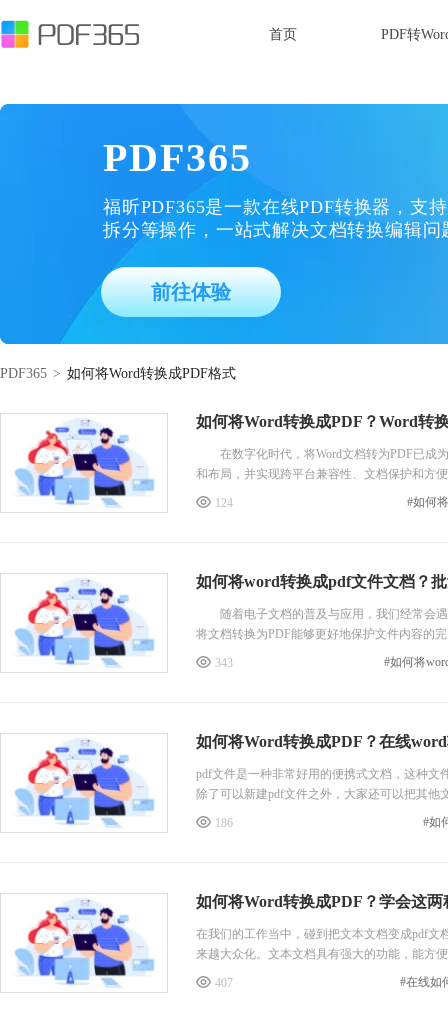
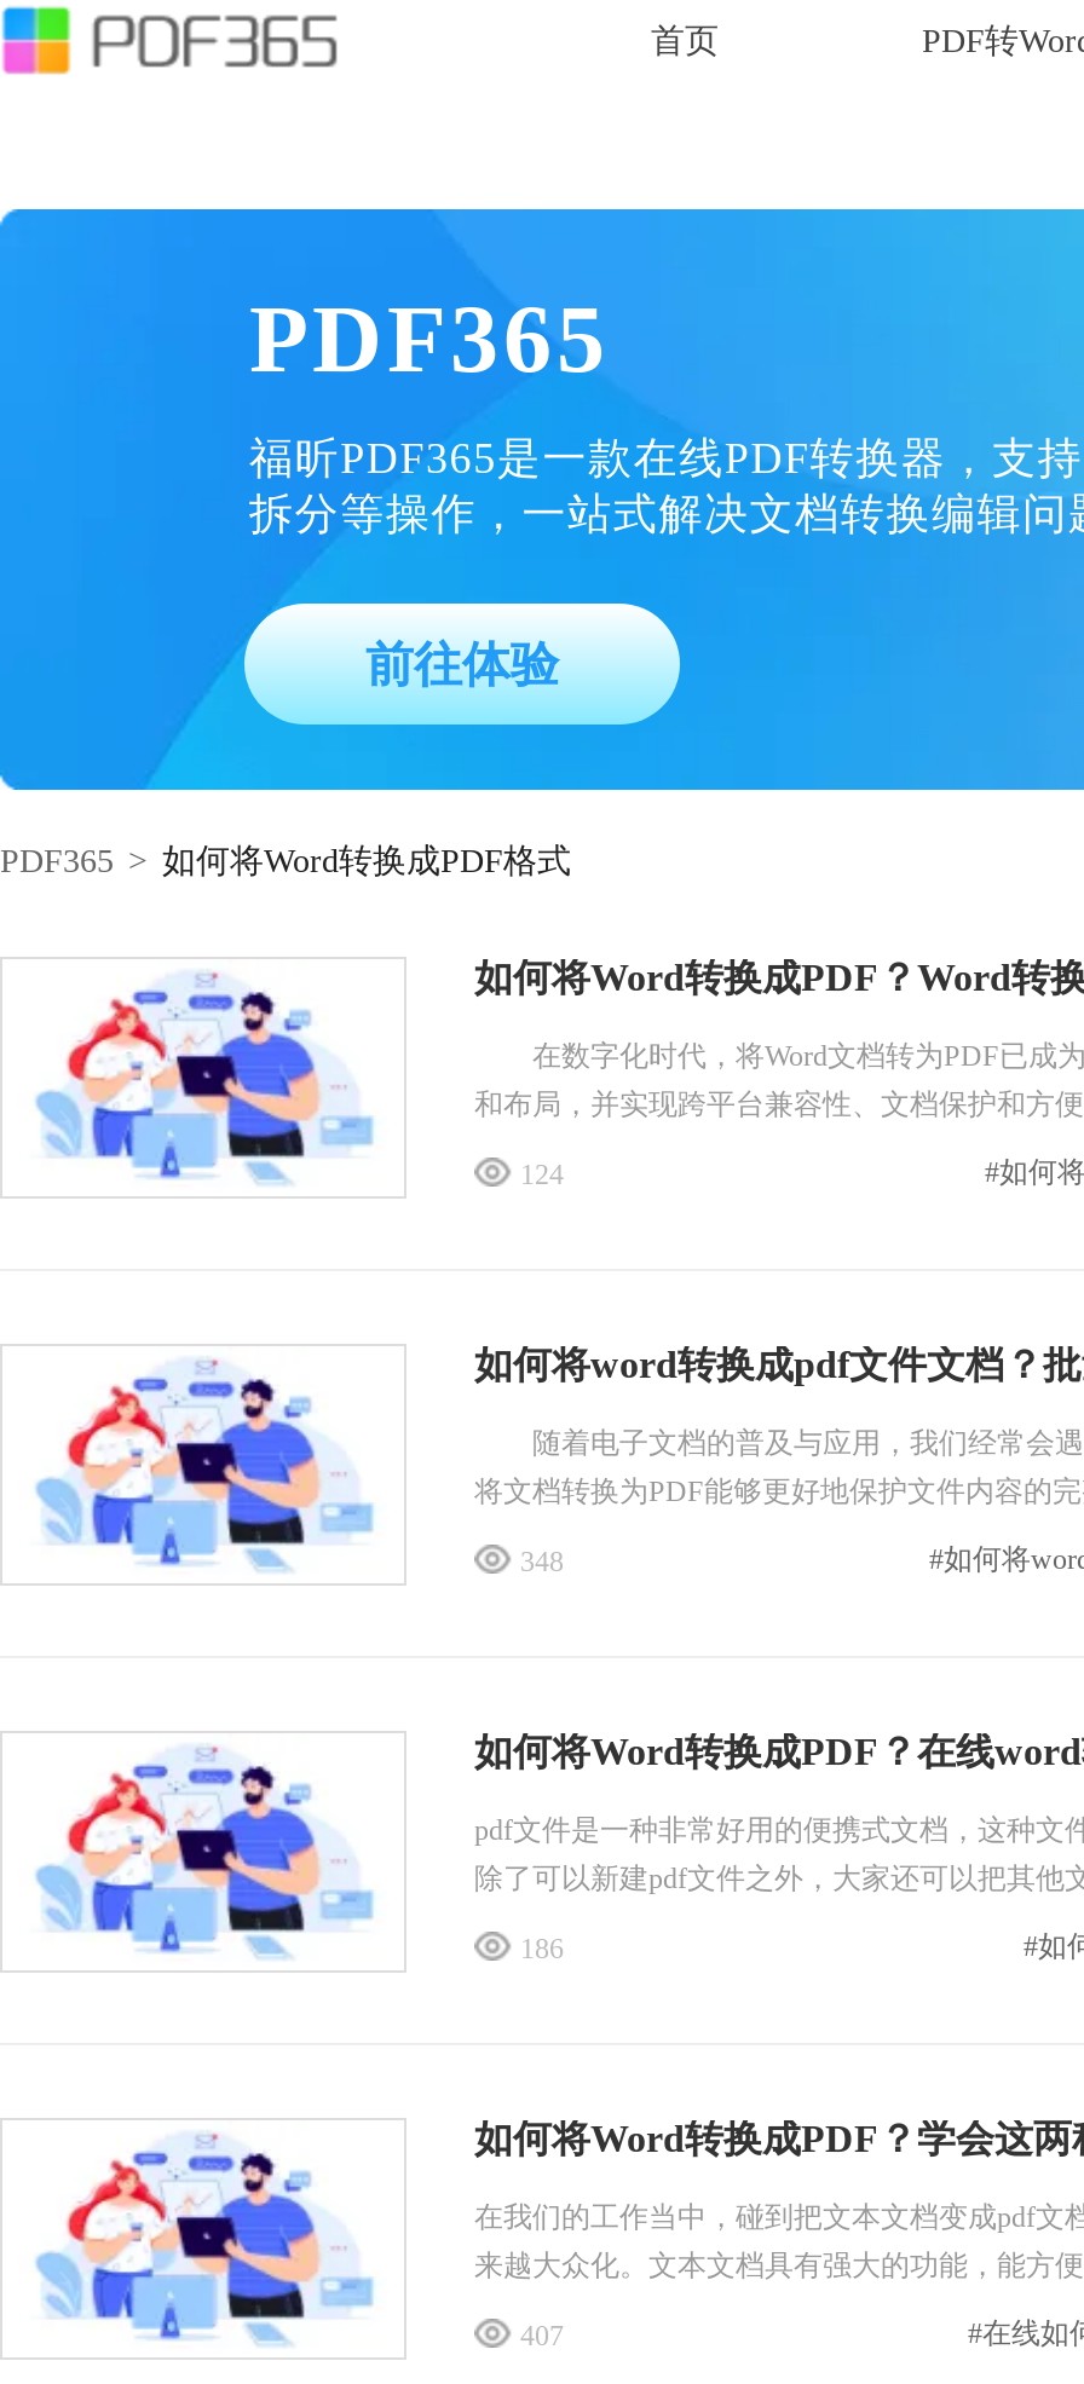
- 343
+ 348
